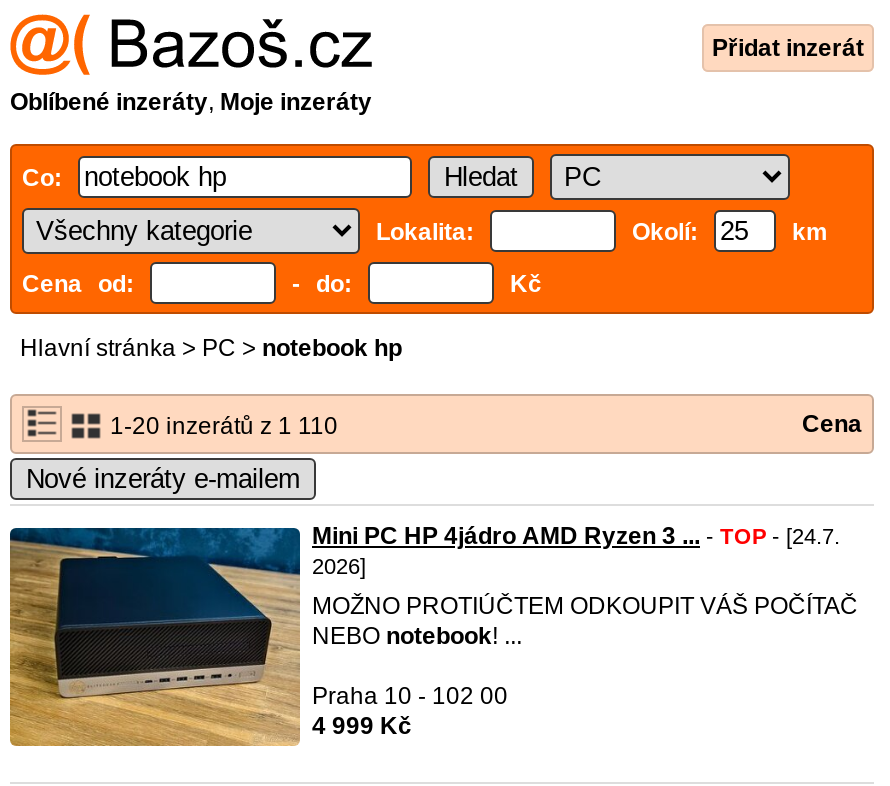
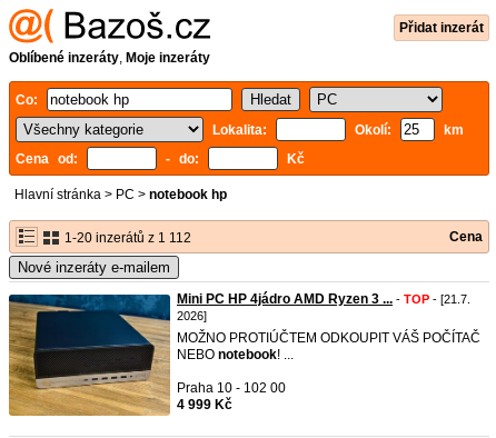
- 1-20 inzerátů z 1 110
+ 1-20 inzerátů z 1 112

- Mini PC HP 4jádro AMD Ryzen 3 ... - TOP - [24.7.
+ Mini PC HP 4jádro AMD Ryzen 3 ... - TOP - [21.7.
